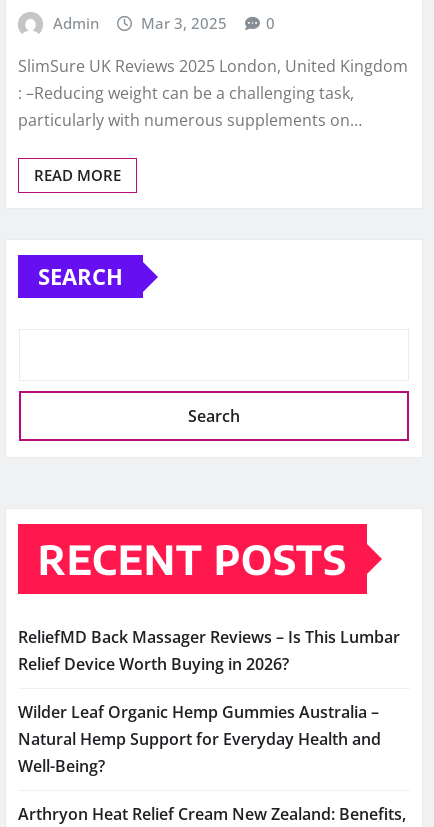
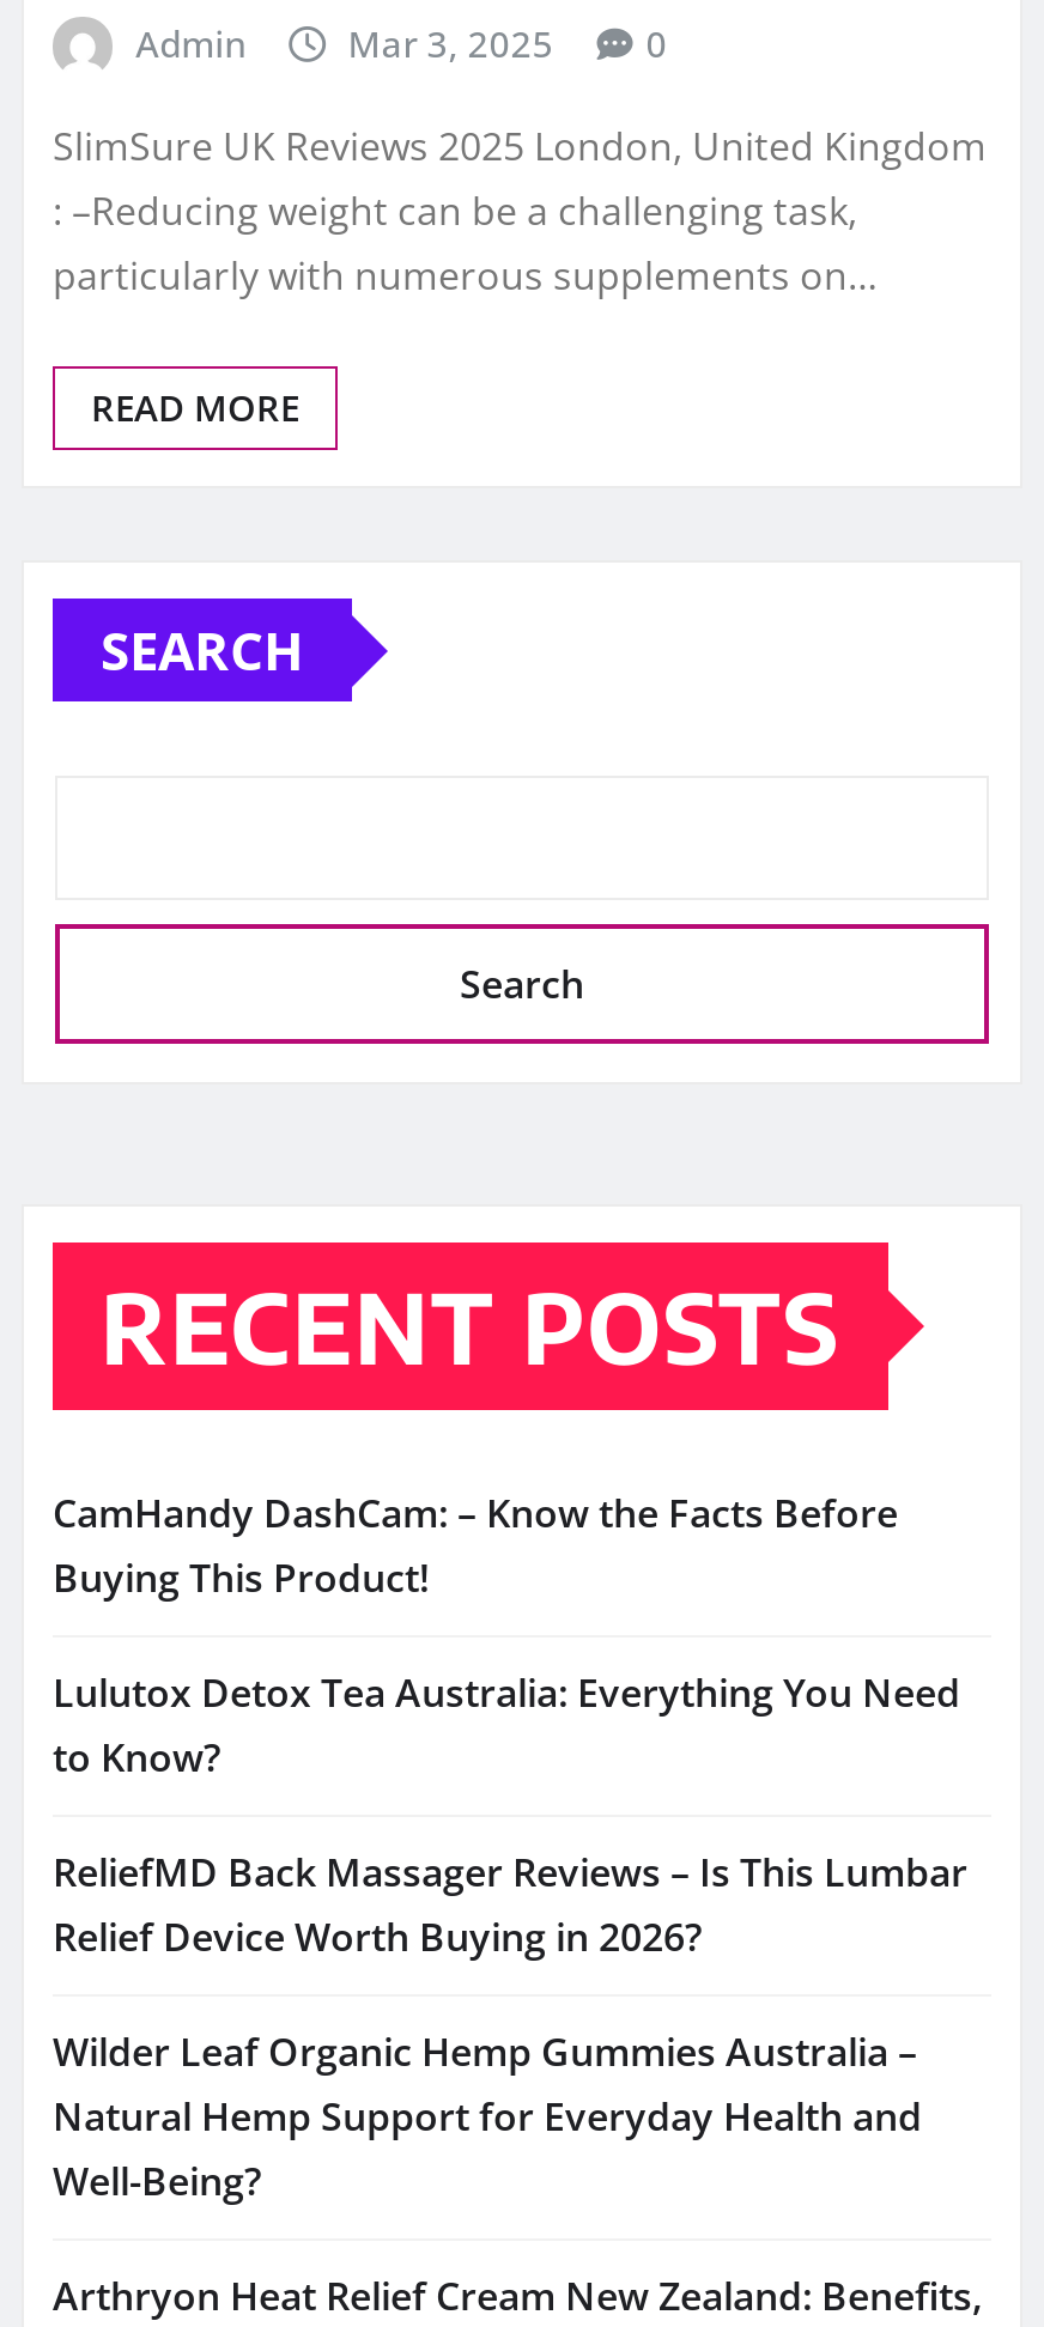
+ CamHandy DashCam: – Know the Facts Before
+ Buying This Product!
+ Lulutox Detox Tea Australia: Everything You Need
+ to Know?
